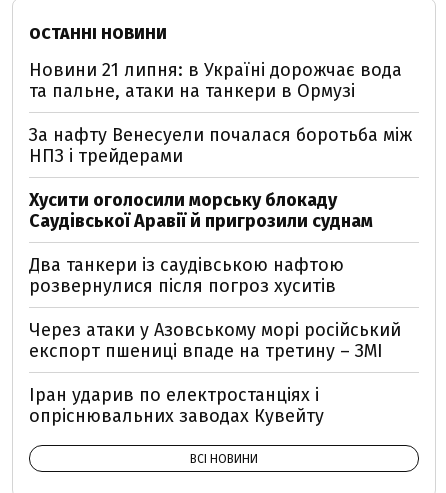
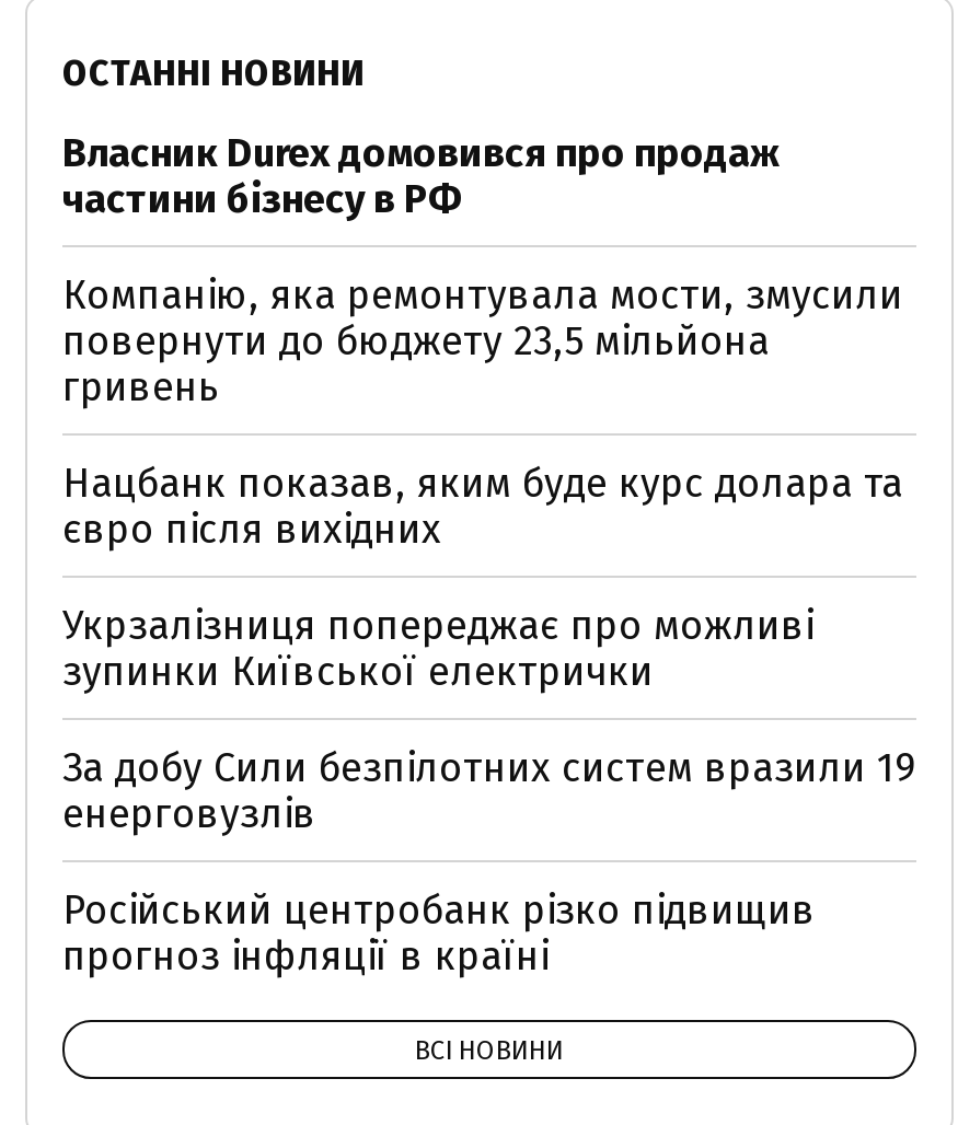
- Новини 21 липня: в Україні дорожчає вода
- та пальне, атаки на танкери в Ормузі
+ Власник Durex домовився про продаж
+ частини бізнесу в РФ

- За нафту Венесуели почалася боротьба між
- НПЗ і трейдерами
+ Компанію, яка ремонтувала мости, змусили
+ повернути до бюджету 23,5 мільйона
+ гривень

- Хусити оголосили морську блокаду
- Саудівської Аравії й пригрозили суднам
+ Нацбанк показав, яким буде курс долара та
+ євро після вихідних

- Два танкери із саудівською нафтою
- розвернулися після погроз хуситів
+ Укрзалізниця попереджає про можливі
+ зупинки Київської електрички

- Через атаки у Азовському морі російський
- експорт пшениці впаде на третину – ЗМІ
+ За добу Сили безпілотних систем вразили 19
+ енерговузлів

- Іран ударив по електростанціях і
- опріснювальних заводах Кувейту
+ Російський центробанк різко підвищив
+ прогноз інфляції в країні
